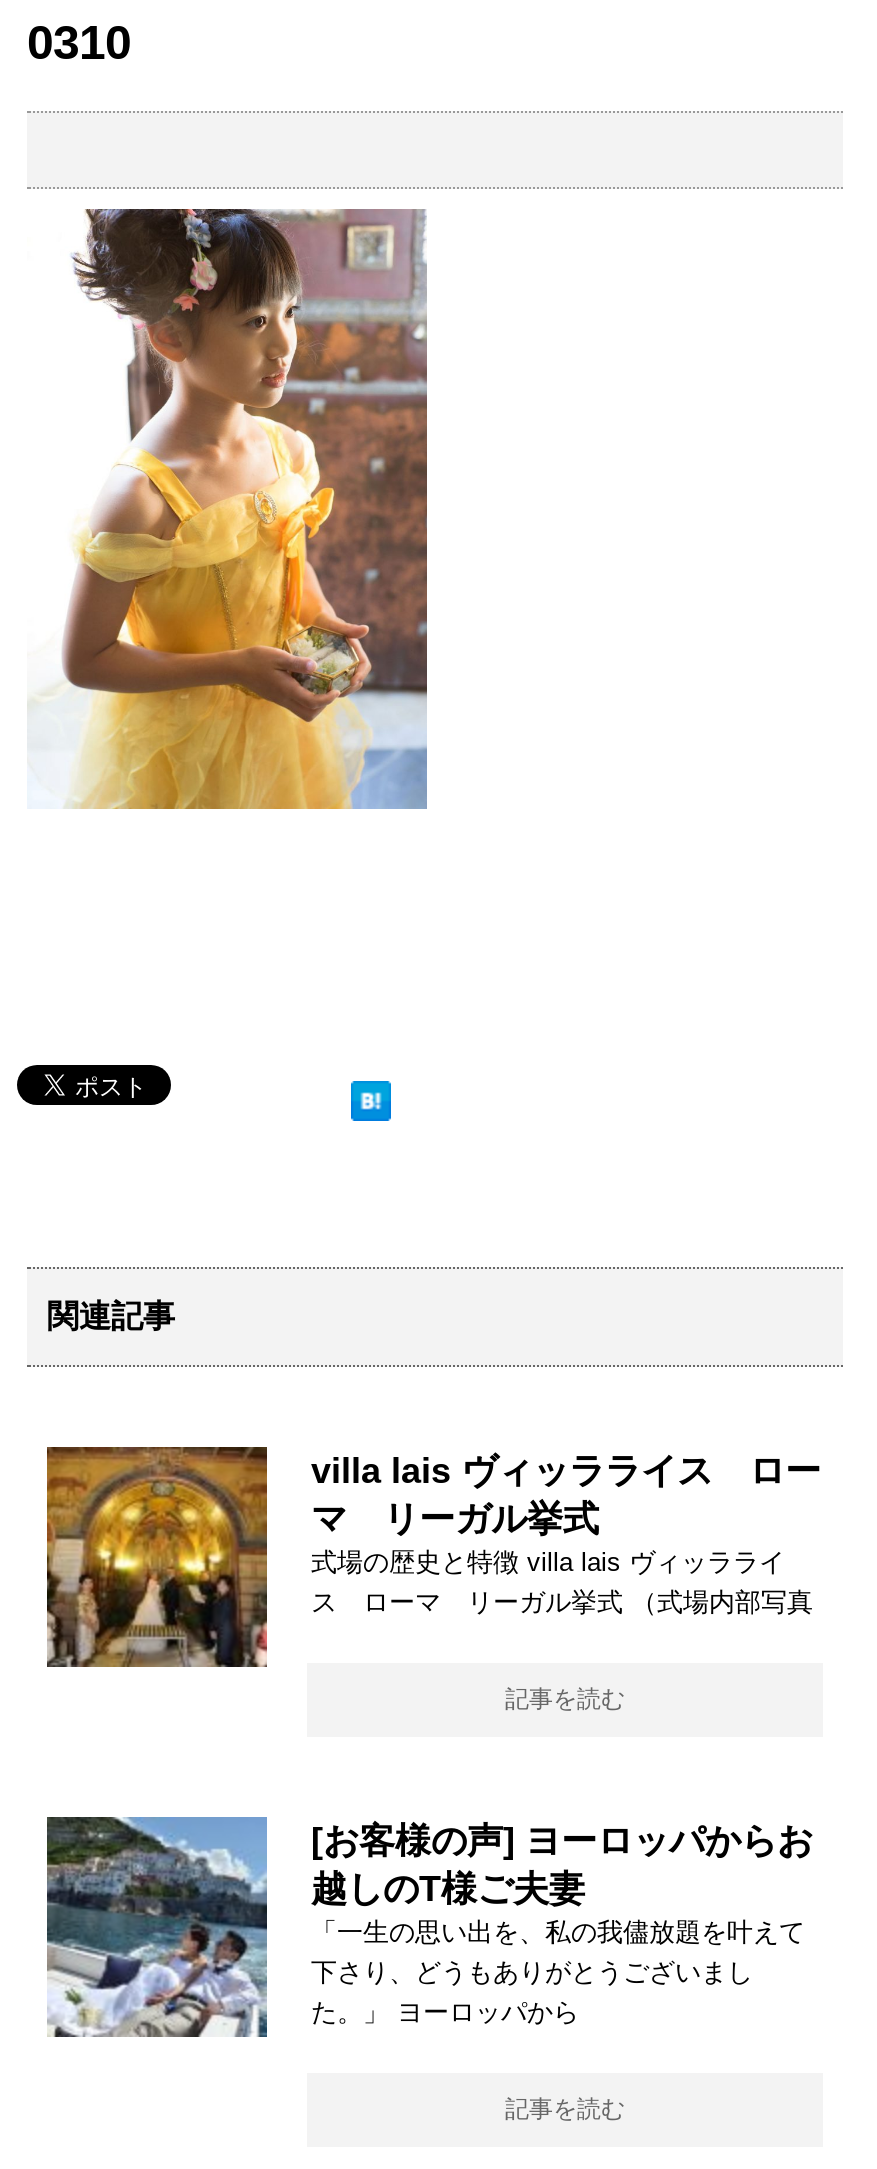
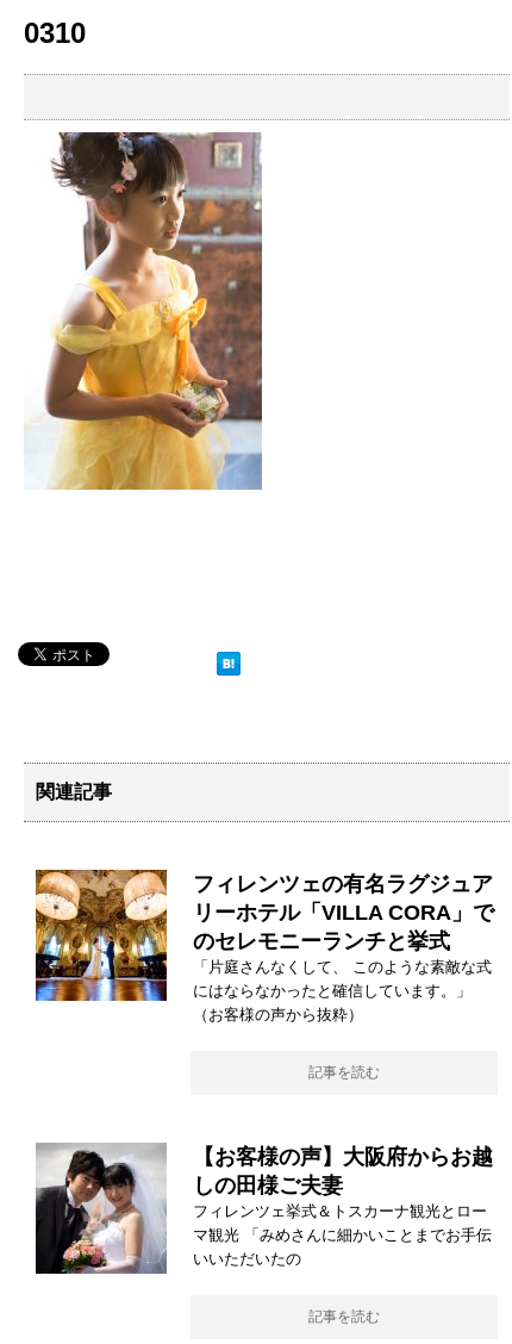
- [image]
- villa lais ヴィッラライス ロー
- マ リーガル挙式
- 式場の歴史と特徴 villa lais ヴィッラライ
- ス ローマ リーガル挙式 （式場内部写真
+ [image]
+ フィレンツェの有名ラグジュア
+ リーホテル「VILLA CORA」で
+ のセレモニーランチと挙式
+ 「片庭さんなくして、 このような素敵な式
+ にはならなかったと確信しています。」
+ （お客様の声から抜粋）

- [image]
- [お客様の声] ヨーロッパからお
- 越しのT様ご夫妻
- 「一生の思い出を、私の我儘放題を叶えて
- 下さり、どうもありがとうございまし
- た。」 ヨーロッパから
+ [image]
+ 【お客様の声】大阪府からお越
+ しの田様ご夫妻
+ フィレンツェ挙式＆トスカーナ観光とロー
+ マ観光 「みめさんに細かいことまでお手伝
+ いいただいたの
